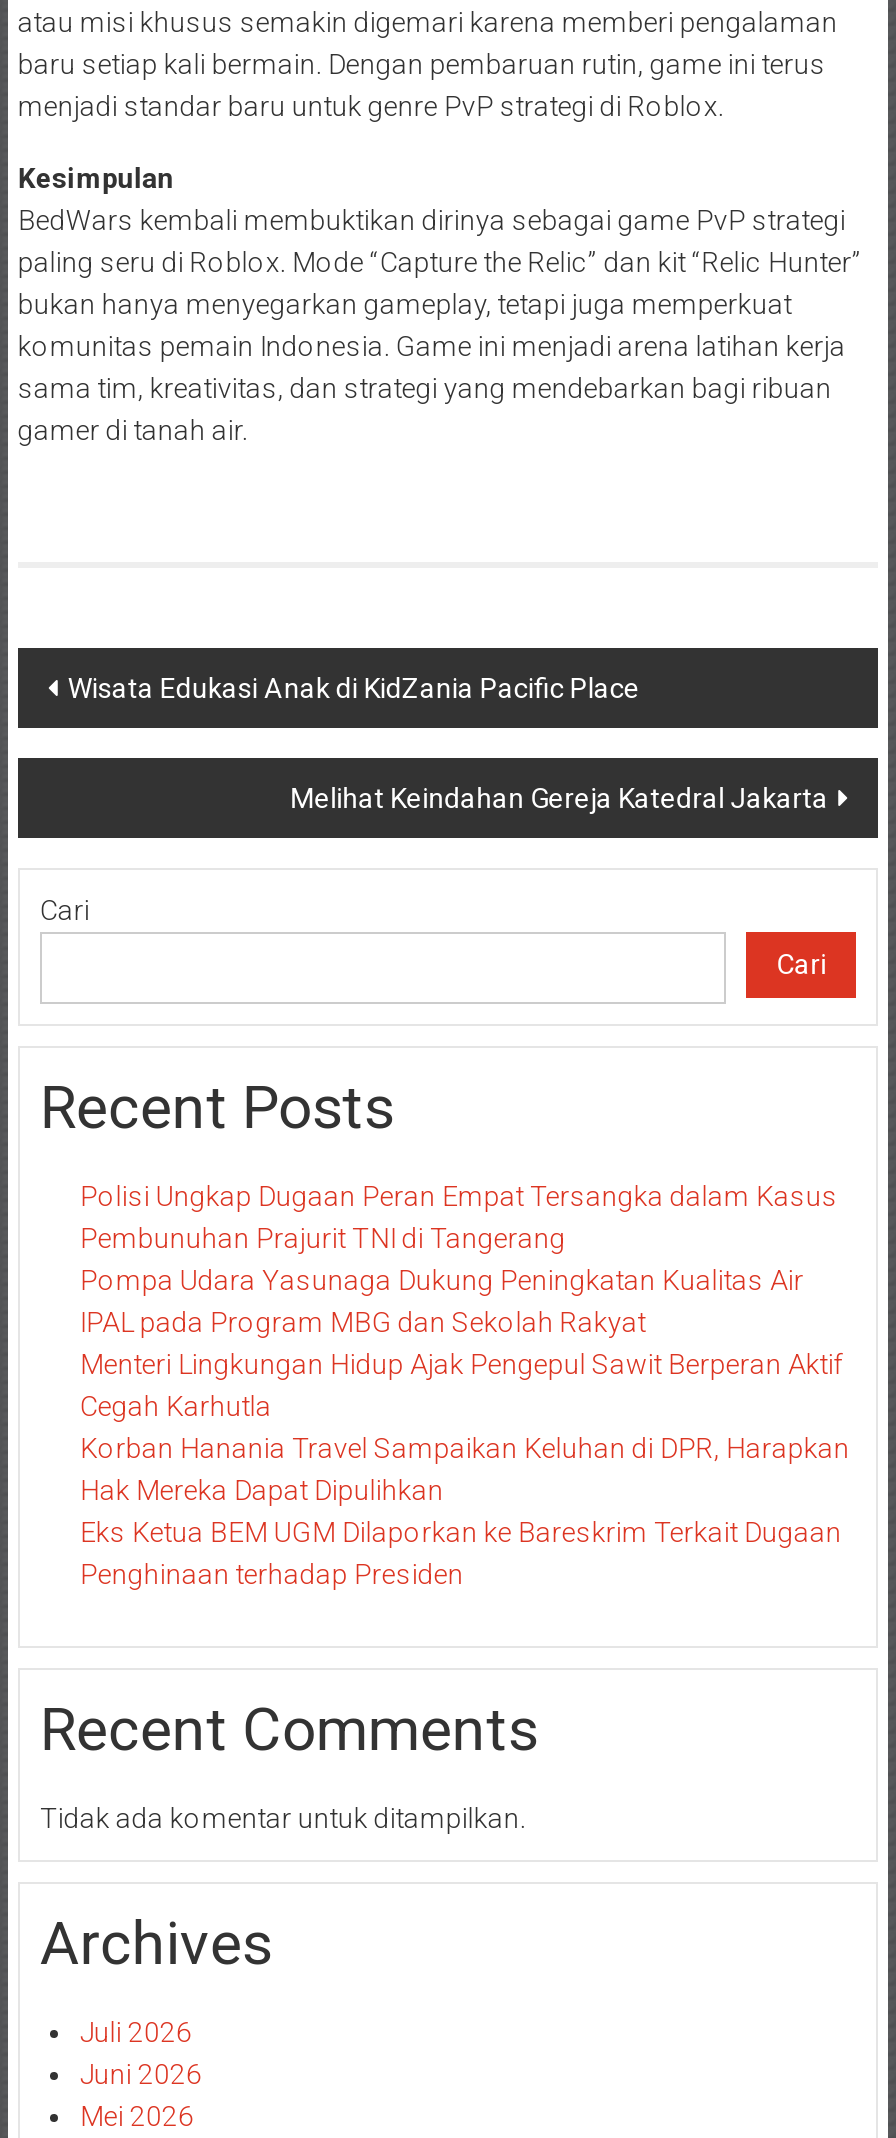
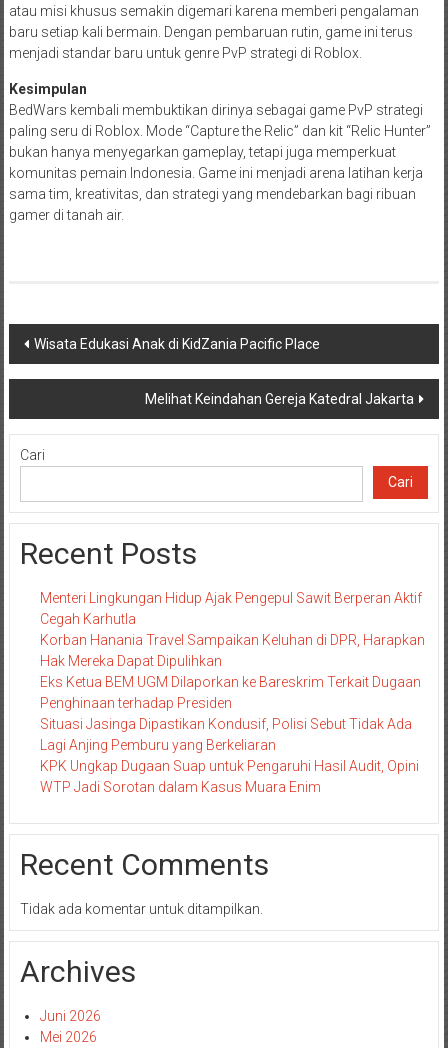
- Polisi Ungkap Dugaan Peran Empat Tersangka dalam Kasus
- Pembunuhan Prajurit TNI di Tangerang
- Pompa Udara Yasunaga Dukung Peningkatan Kualitas Air
- IPAL pada Program MBG dan Sekolah Rakyat

moved up: Menteri Lingkungan Hidup Ajak Pengepul Sawit Berperan Aktif | Cegah Karhutla | Korban Hanania Travel Sampaikan Keluhan di DPR, Harapkan | Hak Mereka Dapat Dipulihkan | Eks Ketua BEM UGM Dilaporkan ke Bareskrim Terkait Dugaan | Penghinaan terhadap Presiden

+ Situasi Jasinga Dipastikan Kondusif, Polisi Sebut Tidak Ada
+ Lagi Anjing Pemburu yang Berkeliaran
+ KPK Ungkap Dugaan Suap untuk Pengaruhi Hasil Audit, Opini
+ WTP Jadi Sorotan dalam Kasus Muara Enim

- Juli 2026
